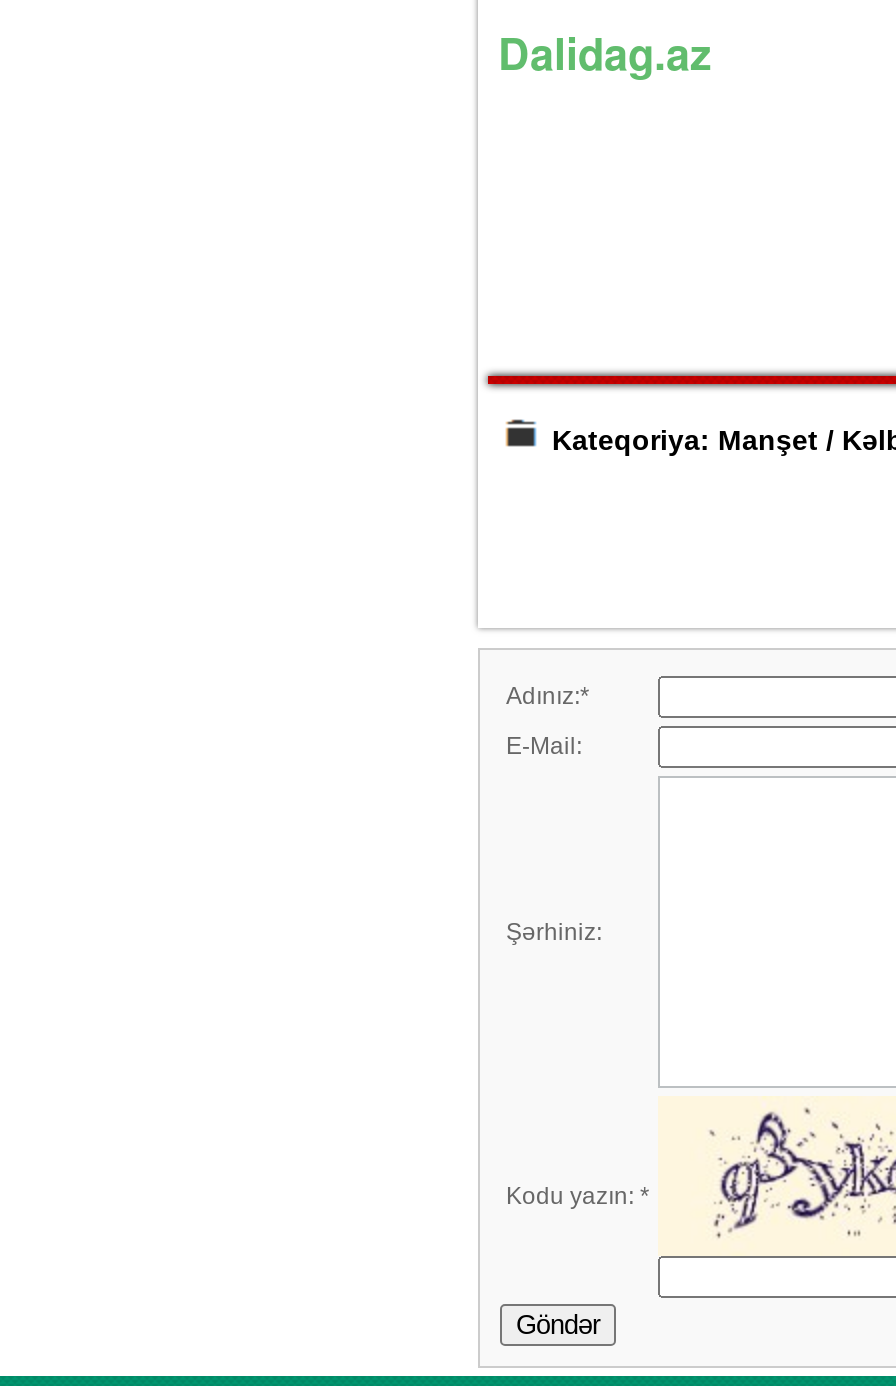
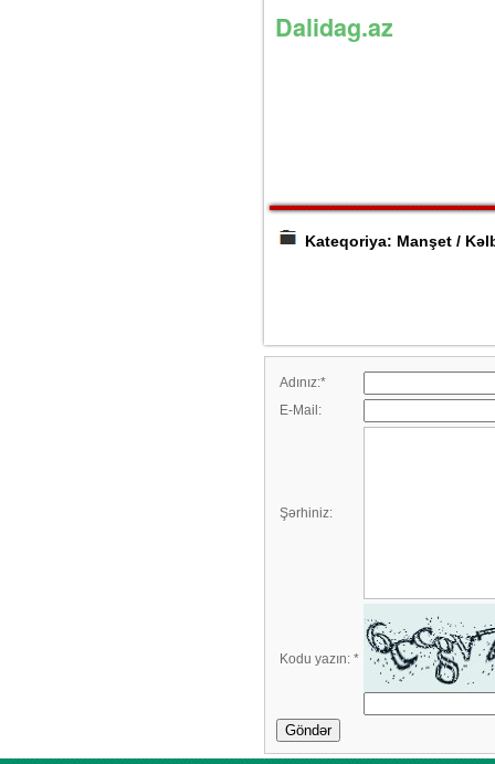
- [image]
+ [image]
